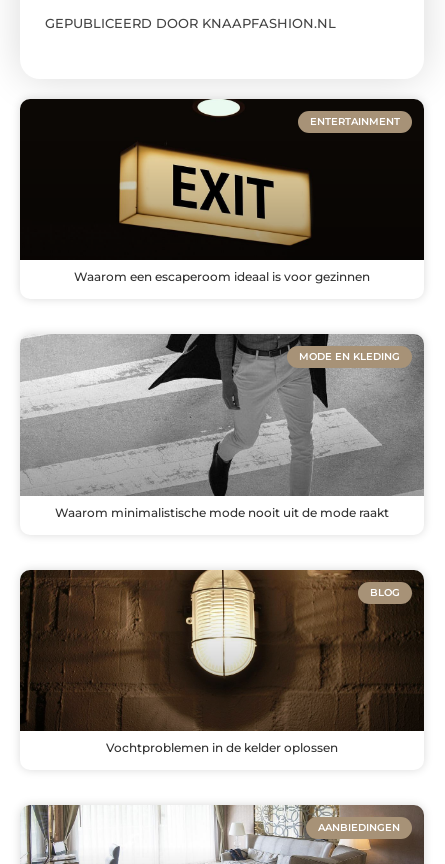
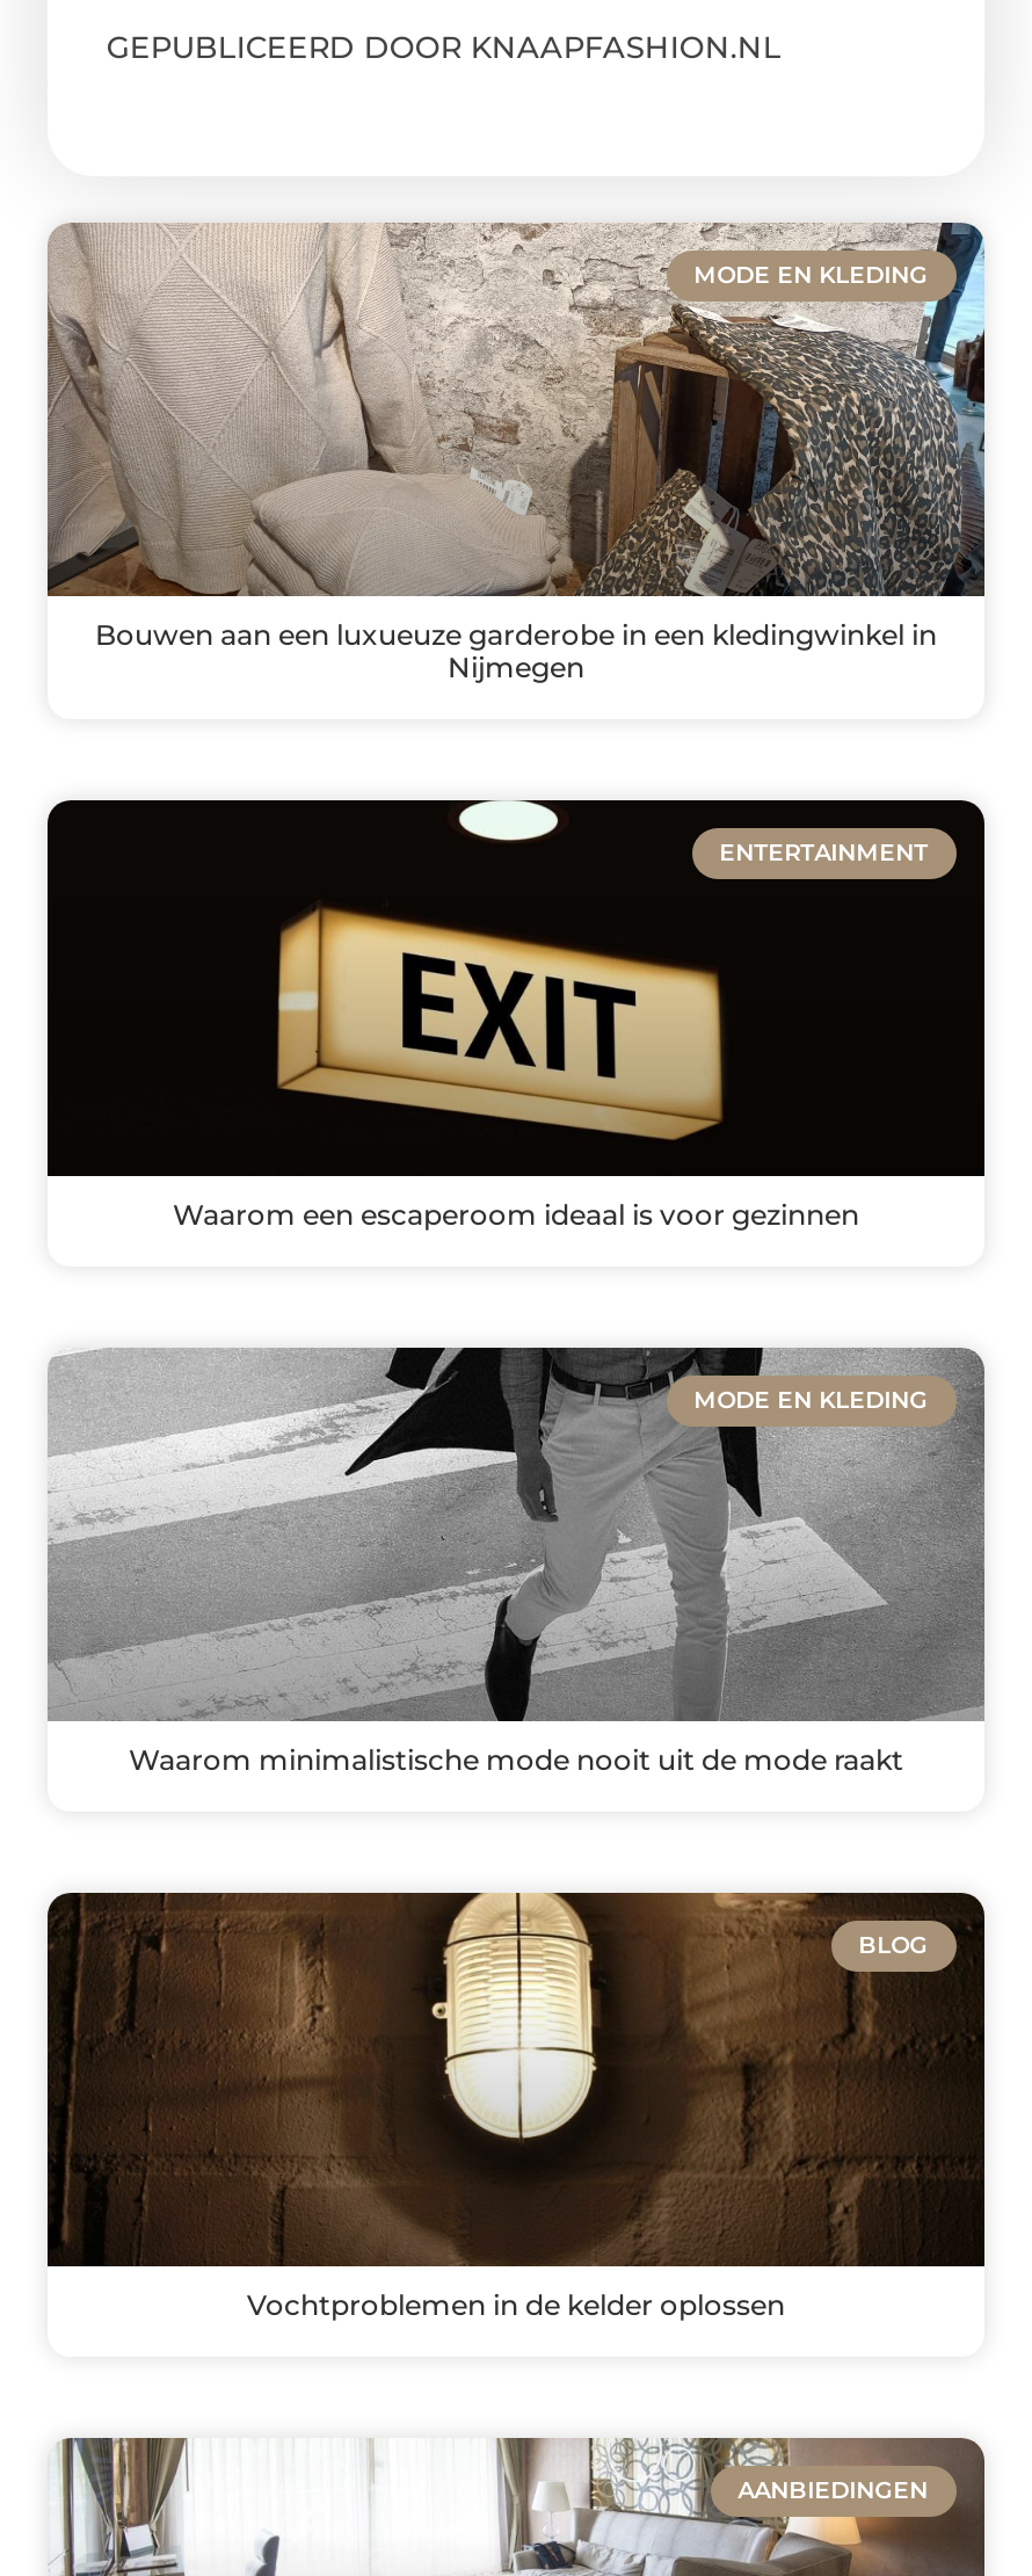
+ [image]
+ MODE EN KLEDING

+ Bouwen aan een luxueuze garderobe in een kledingwinkel in
+ Nijmegen
